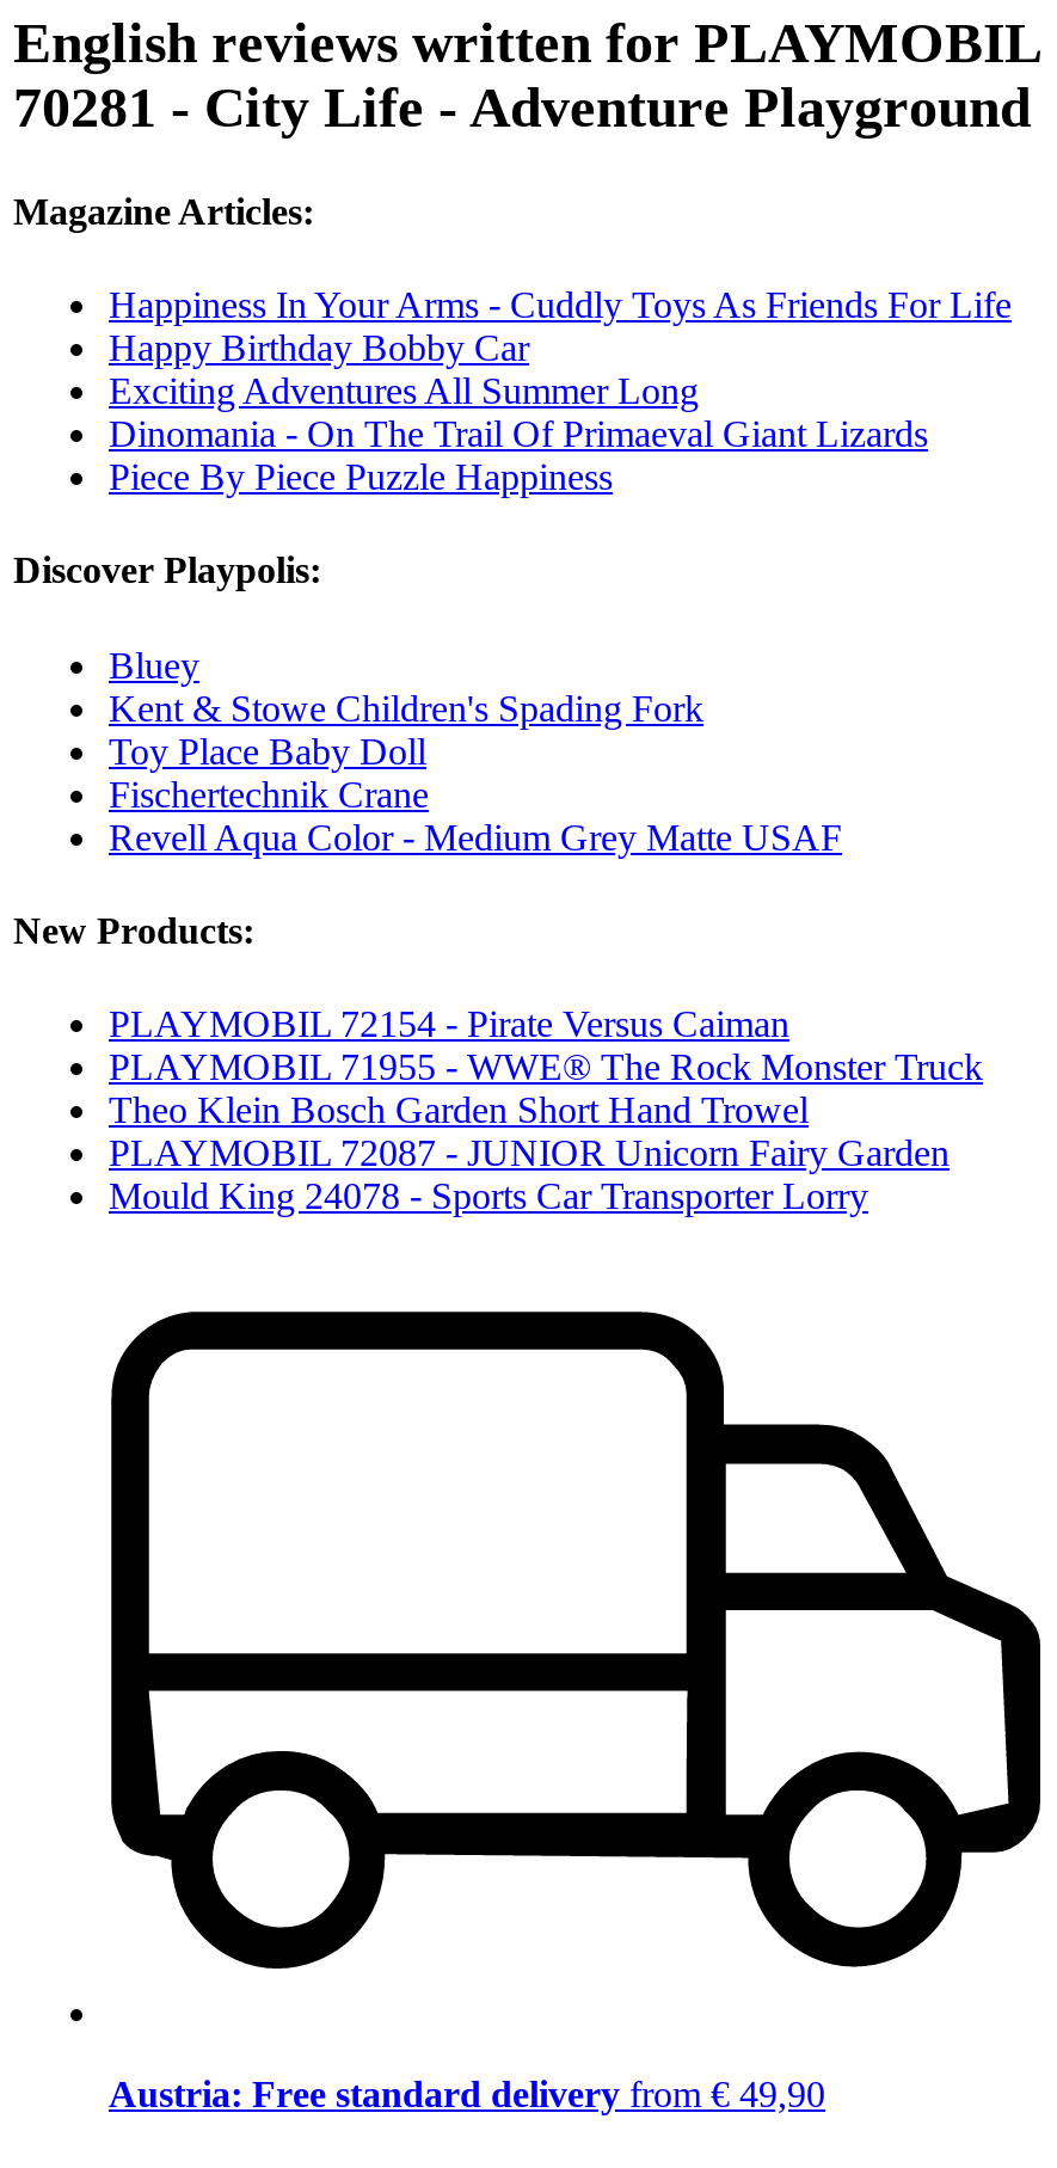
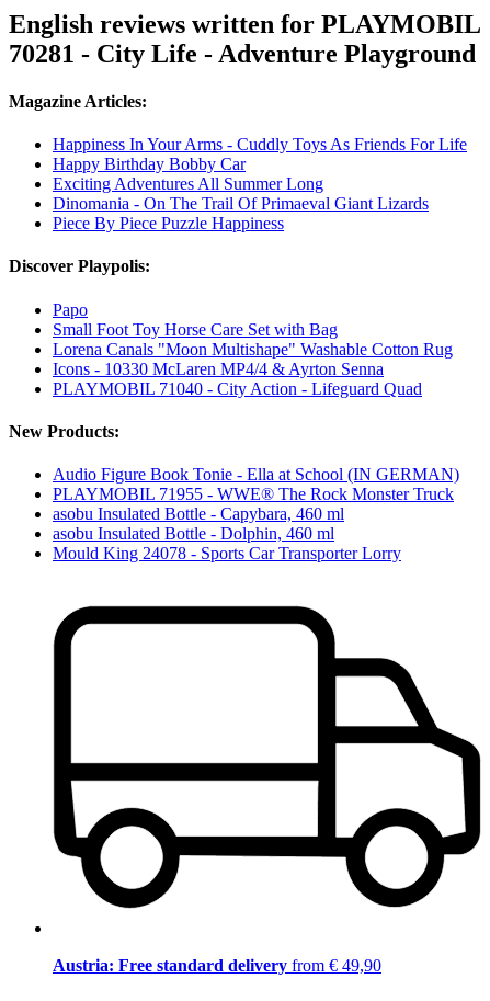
- Bluey
- Kent & Stowe Children's Spading Fork
- Toy Place Baby Doll
- Fischertechnik Crane
- Revell Aqua Color - Medium Grey Matte USAF
+ Papo
+ Small Foot Toy Horse Care Set with Bag
+ Lorena Canals "Moon Multishape" Washable Cotton Rug
+ Icons - 10330 McLaren MP4/4 & Ayrton Senna
+ PLAYMOBIL 71040 - City Action - Lifeguard Quad

- PLAYMOBIL 72154 - Pirate Versus Caiman
+ Audio Figure Book Tonie - Ella at School (IN GERMAN)

- Theo Klein Bosch Garden Short Hand Trowel
- PLAYMOBIL 72087 - JUNIOR Unicorn Fairy Garden
+ asobu Insulated Bottle - Capybara, 460 ml
+ asobu Insulated Bottle - Dolphin, 460 ml
